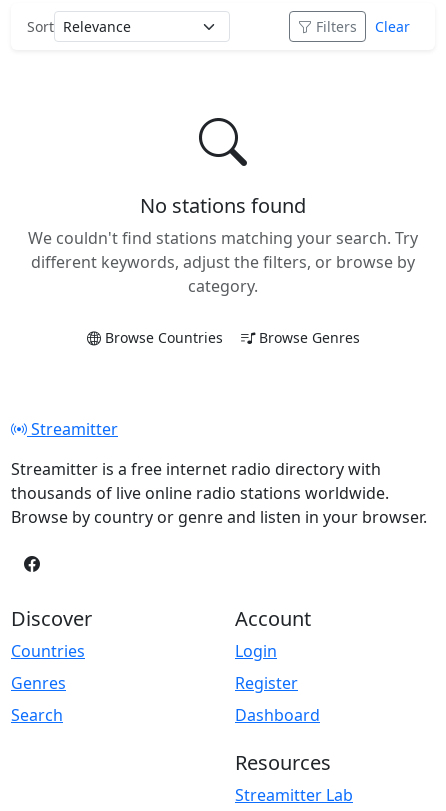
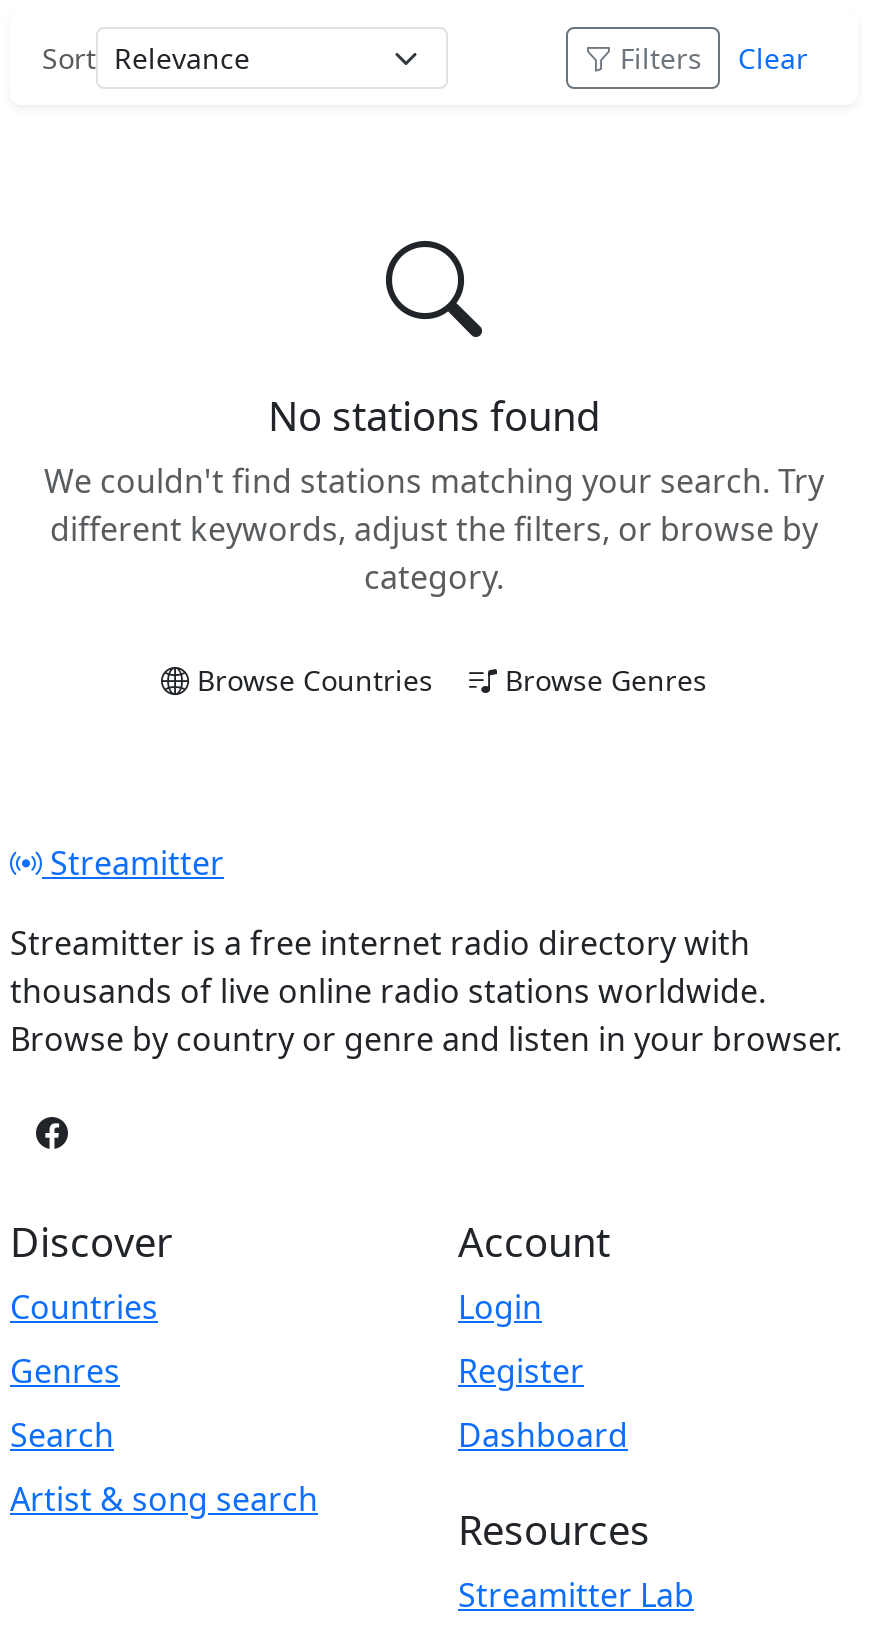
+ Artist & song search
